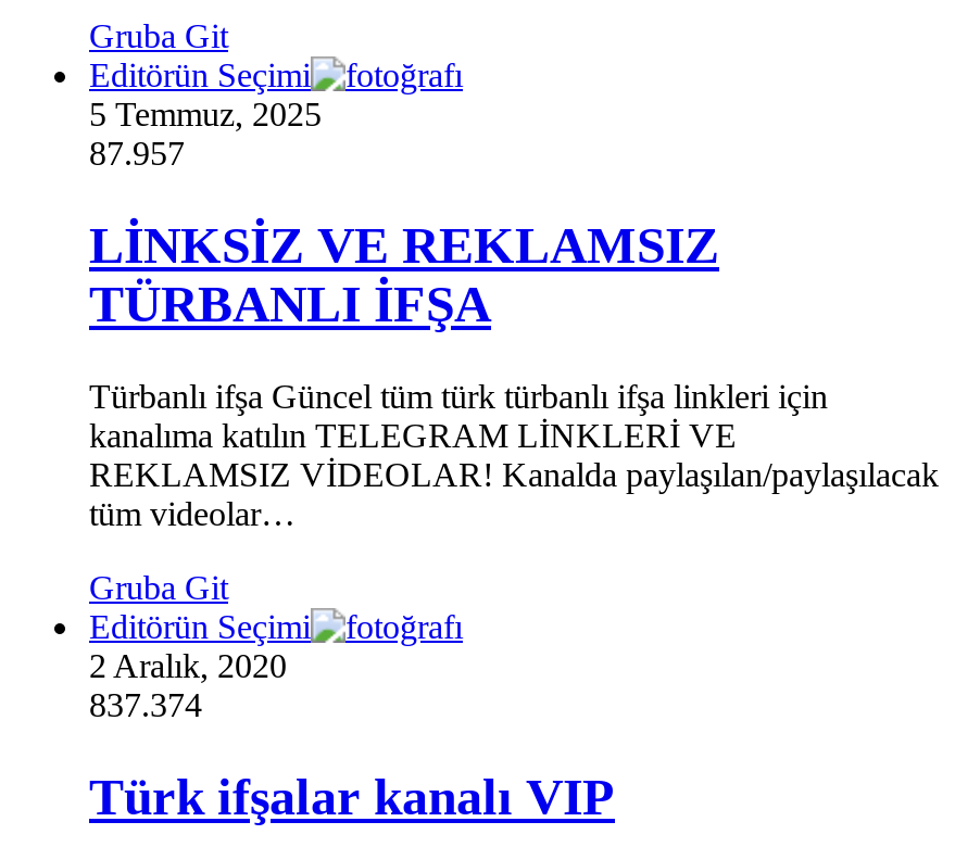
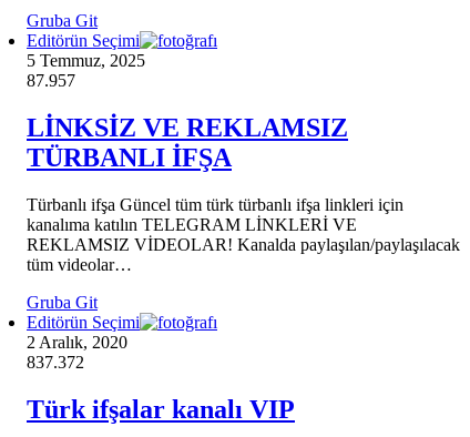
- 837.374
+ 837.372
